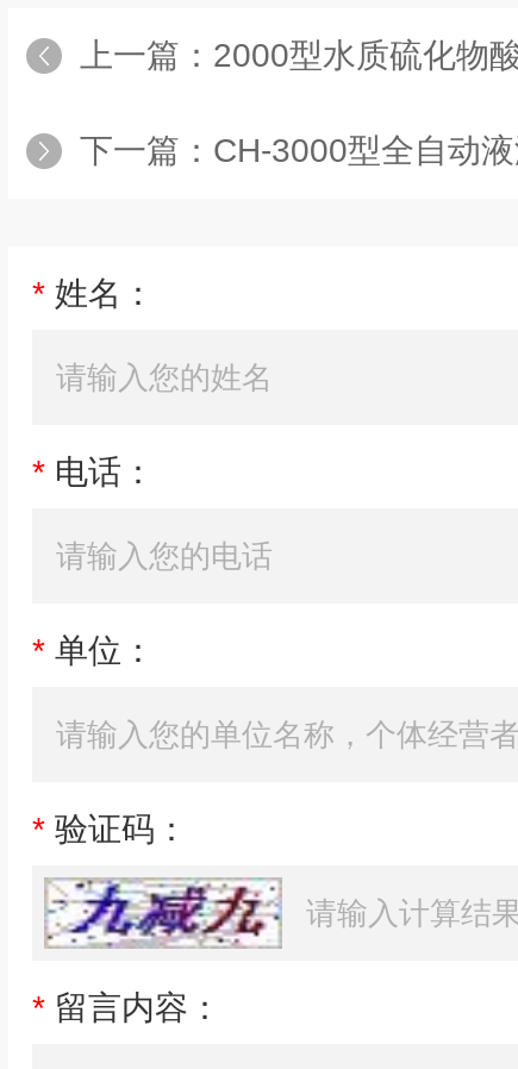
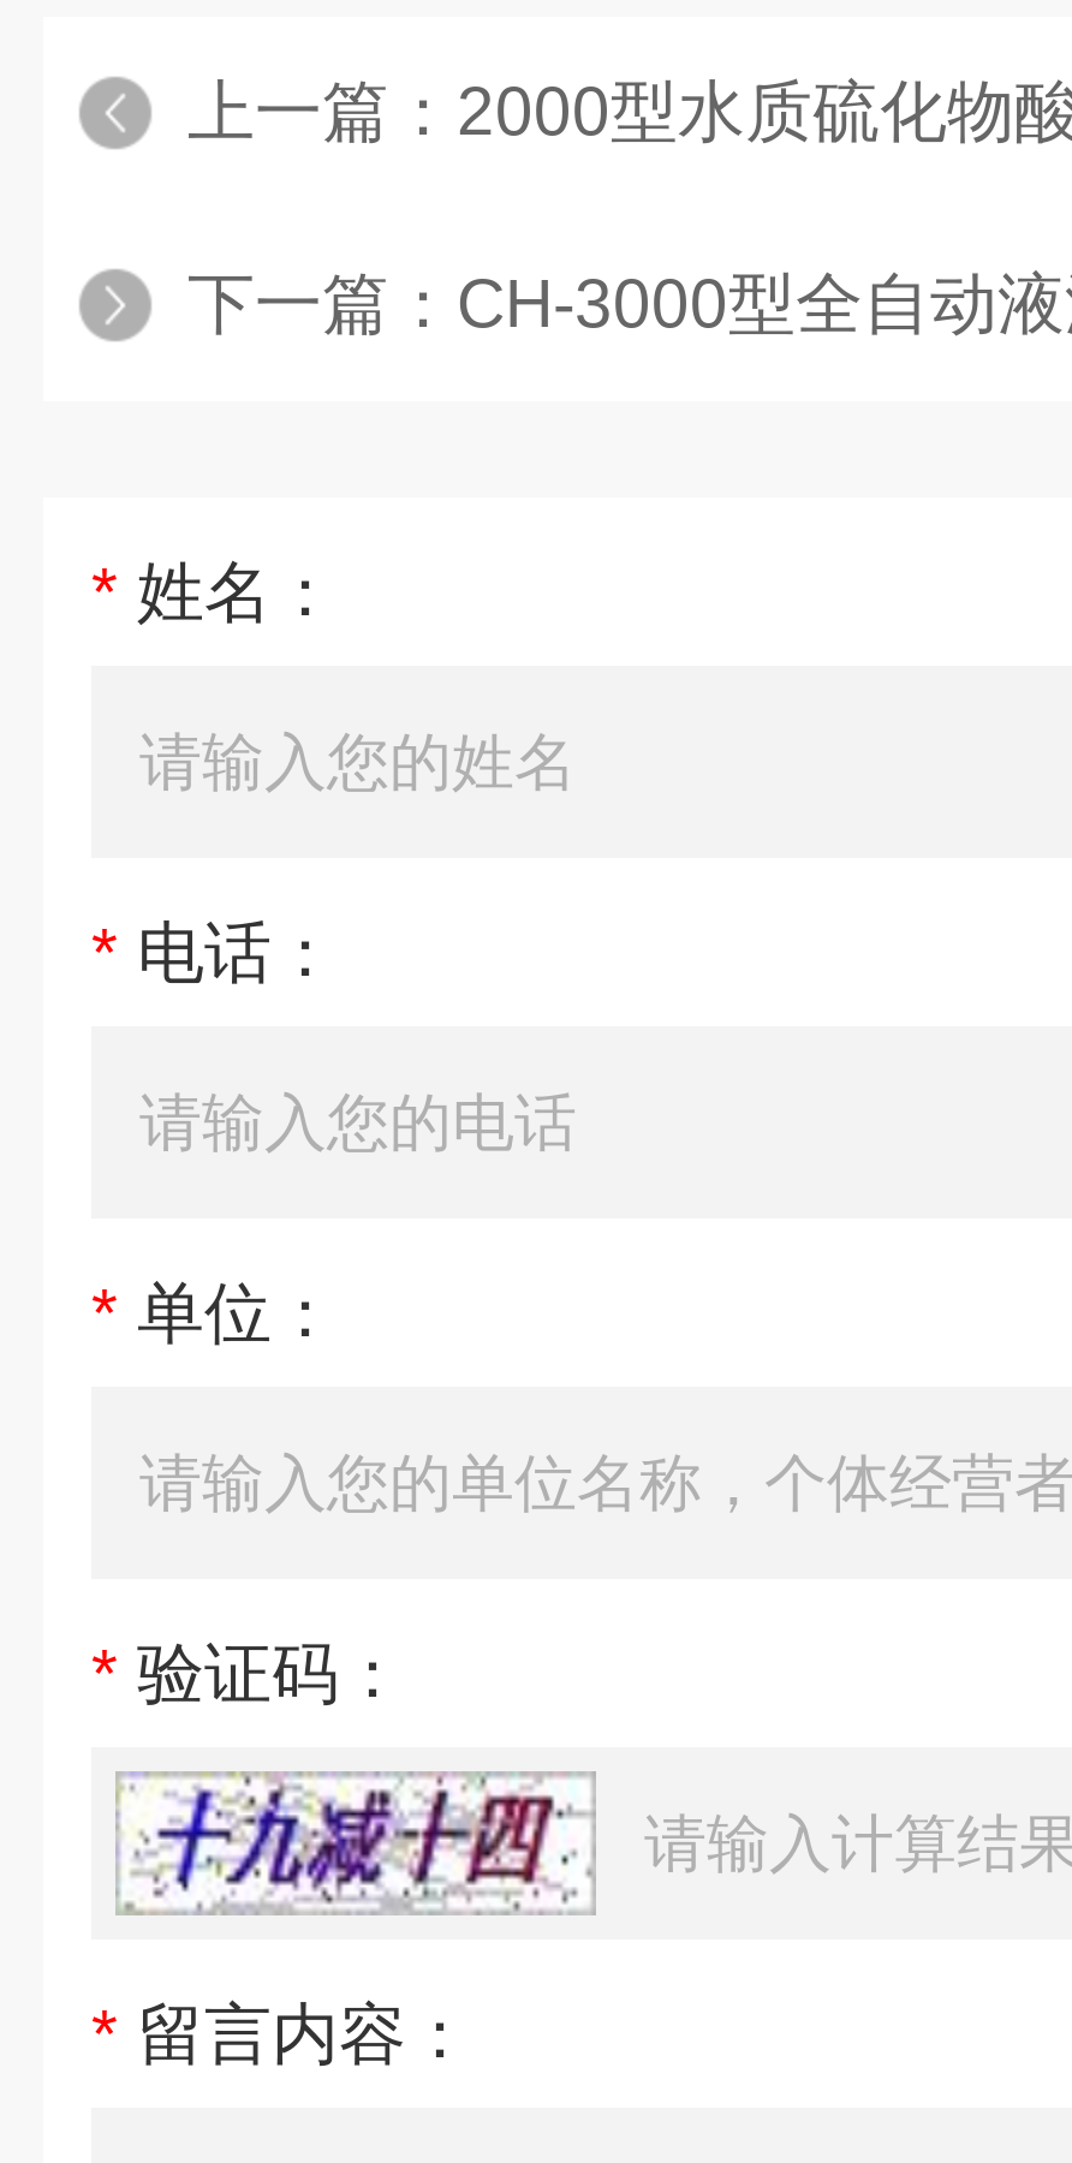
- [image]
+ [image]
